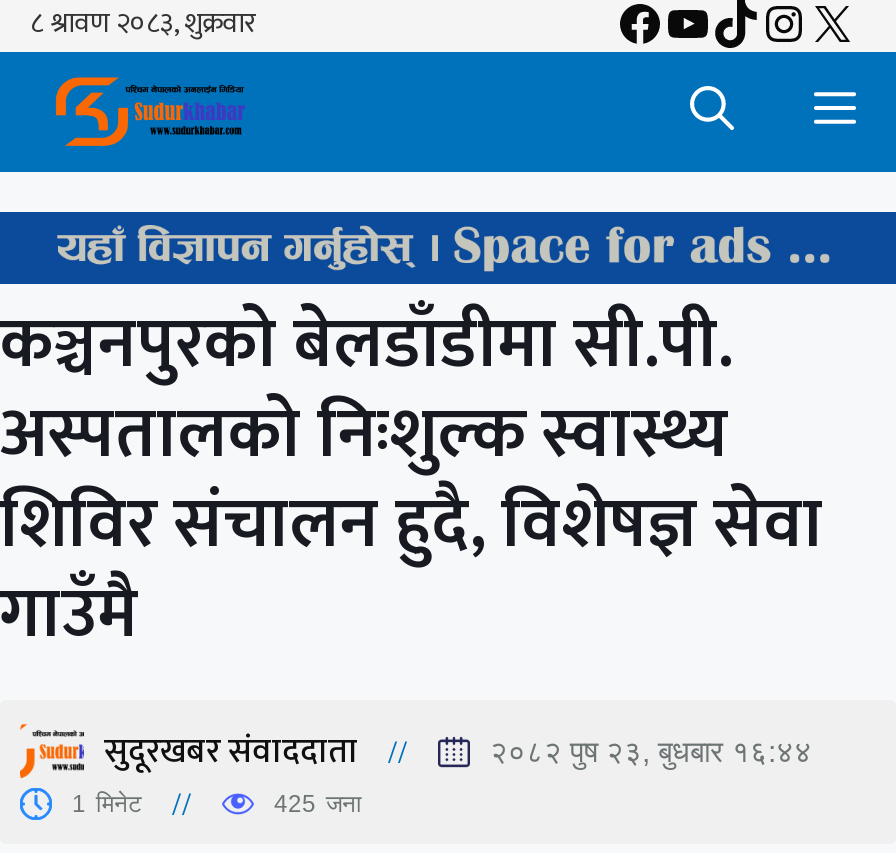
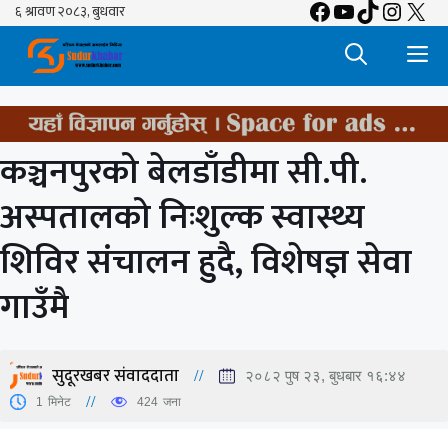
- [image]
+ [image]

- 425 जना
+ 424 जना
